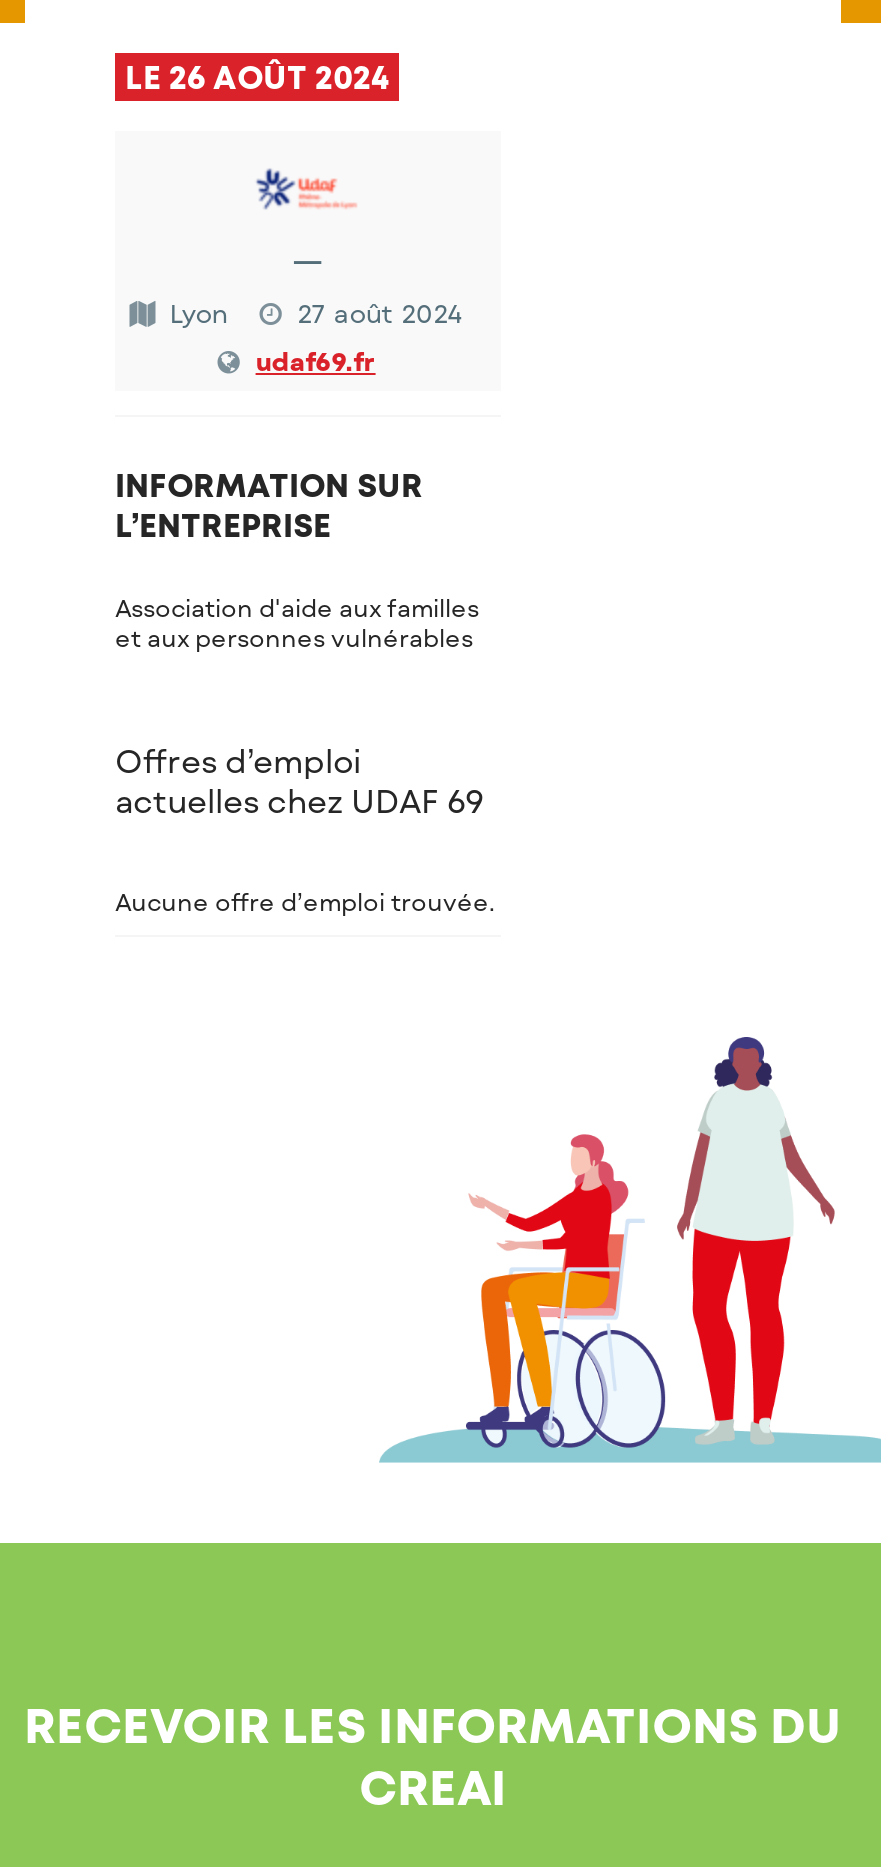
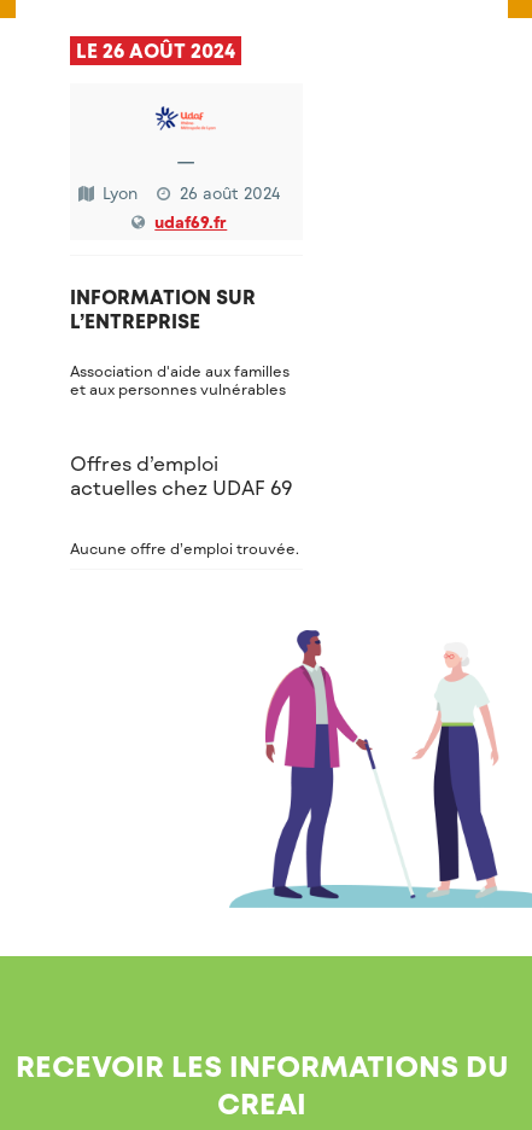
- 27 août 2024
+ 26 août 2024

- [image]
+ [image]
